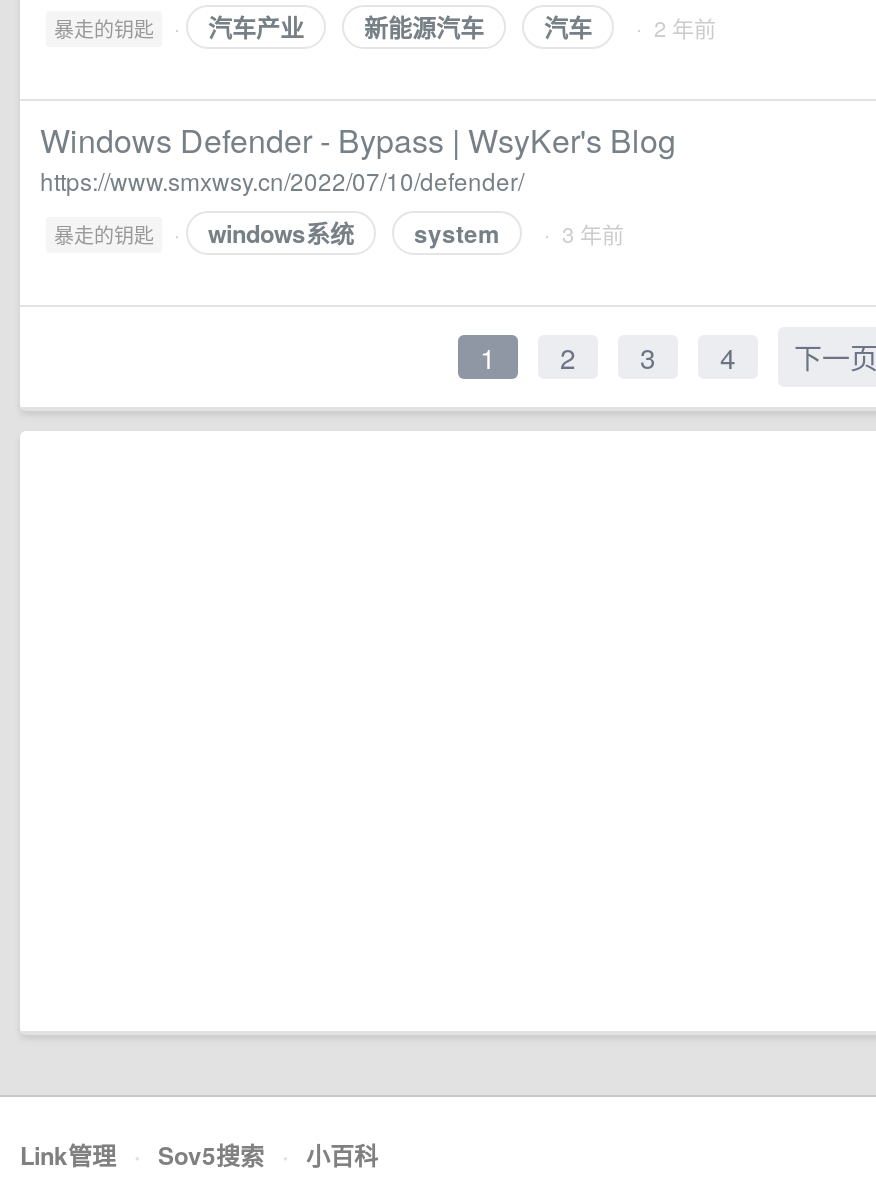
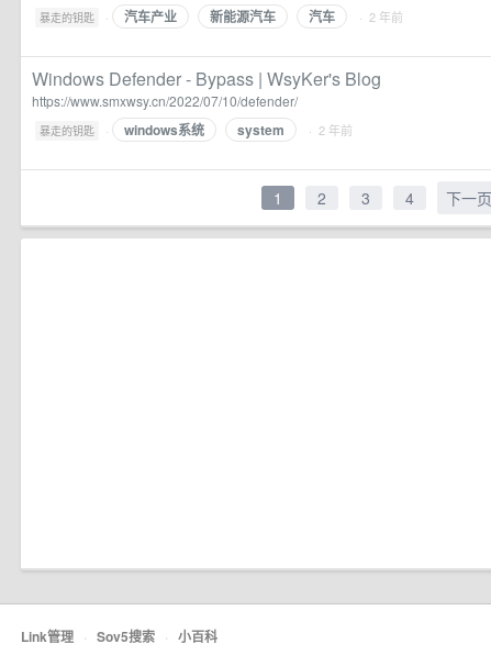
- 暴走的钥匙 · windows系统 system · 3 年前
+ 暴走的钥匙 · windows系统 system · 2 年前
